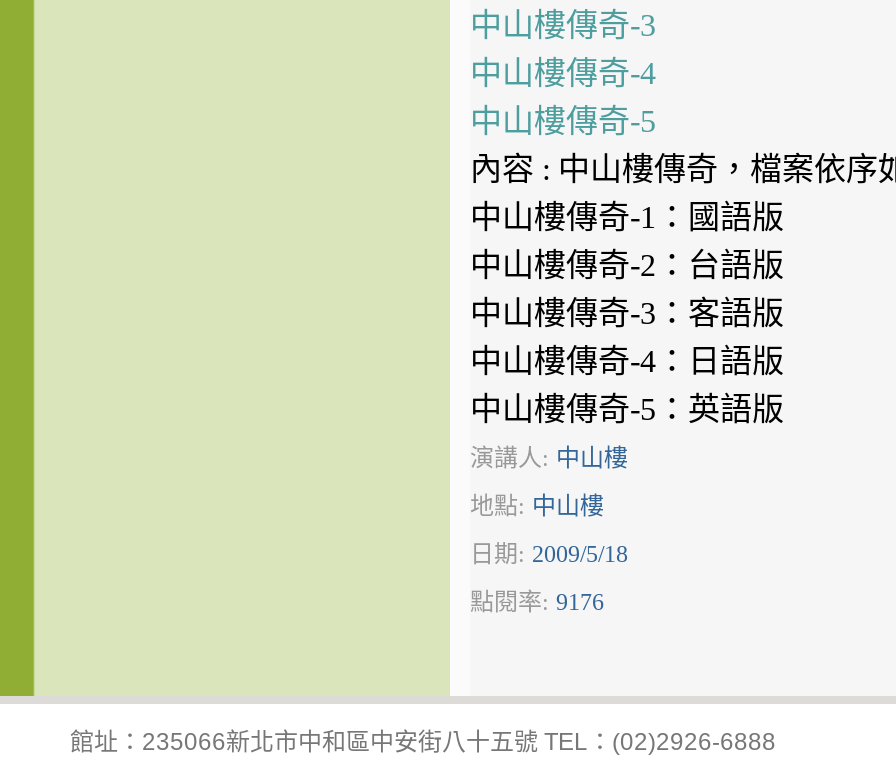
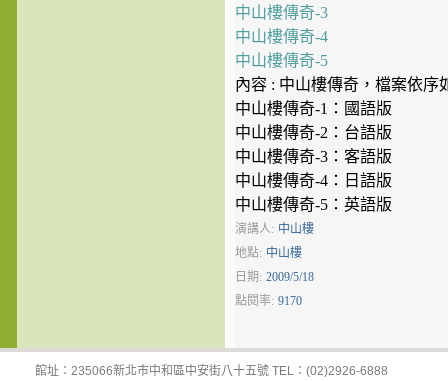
- 點閱率: 9176
+ 點閱率: 9170
